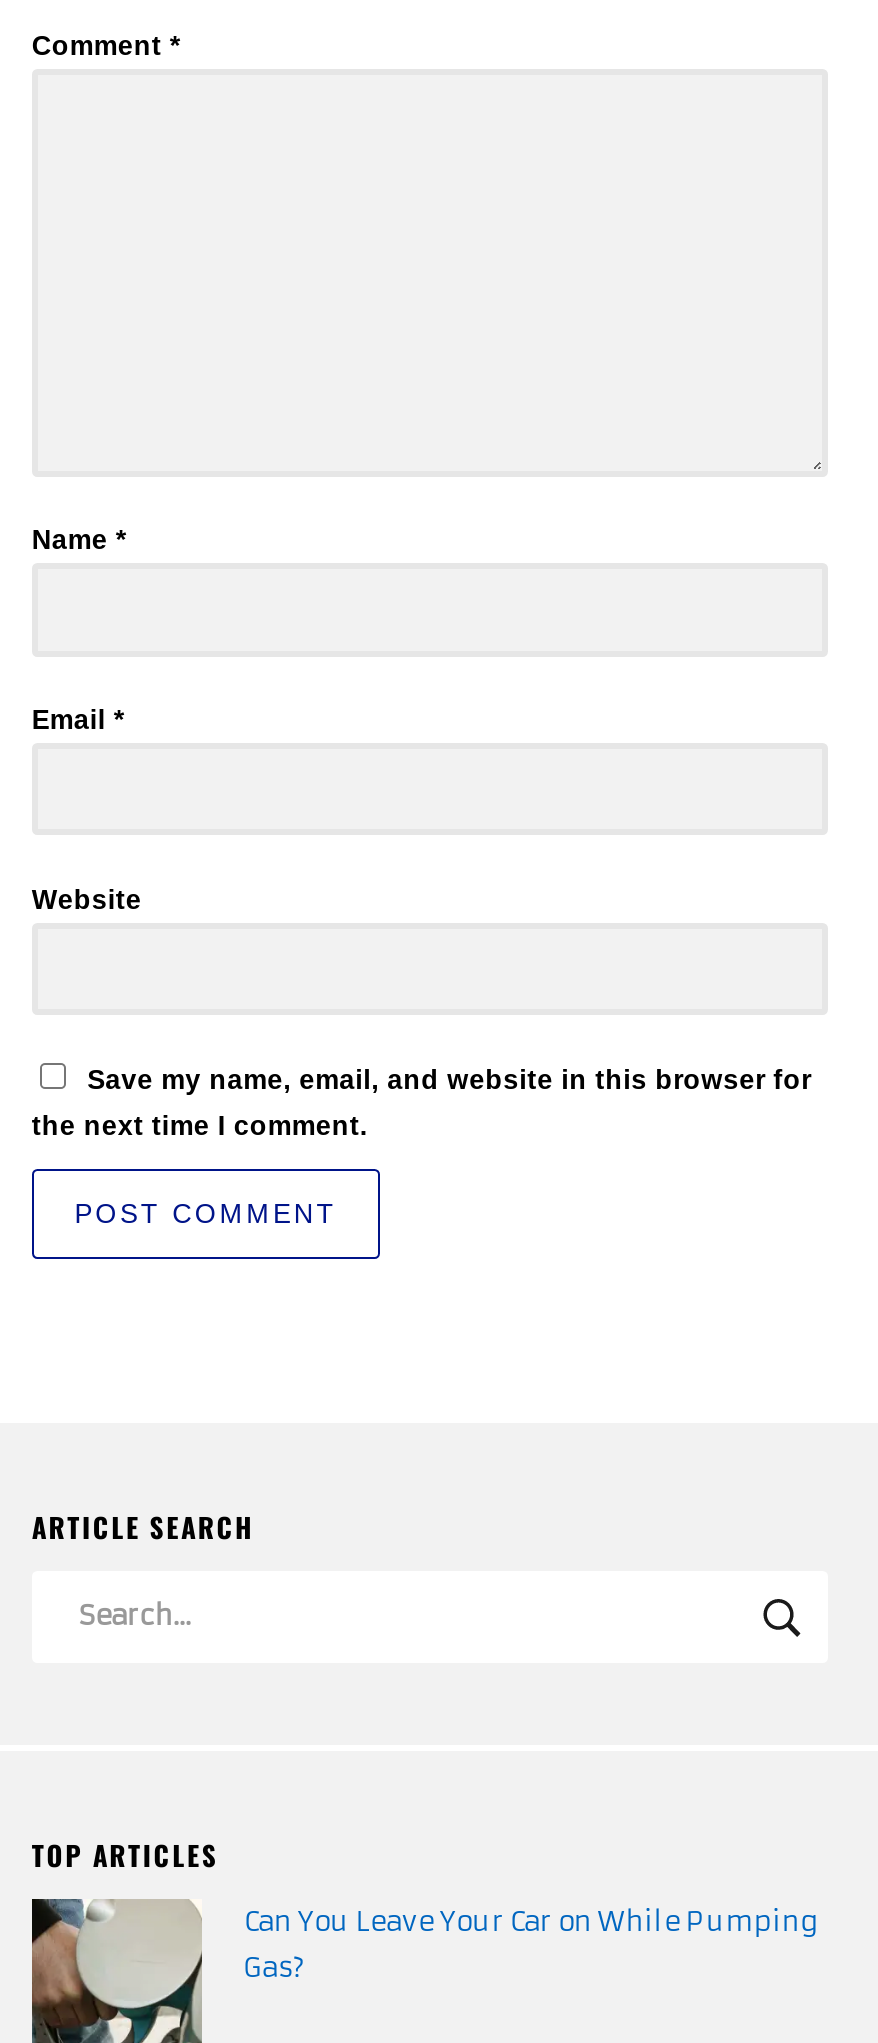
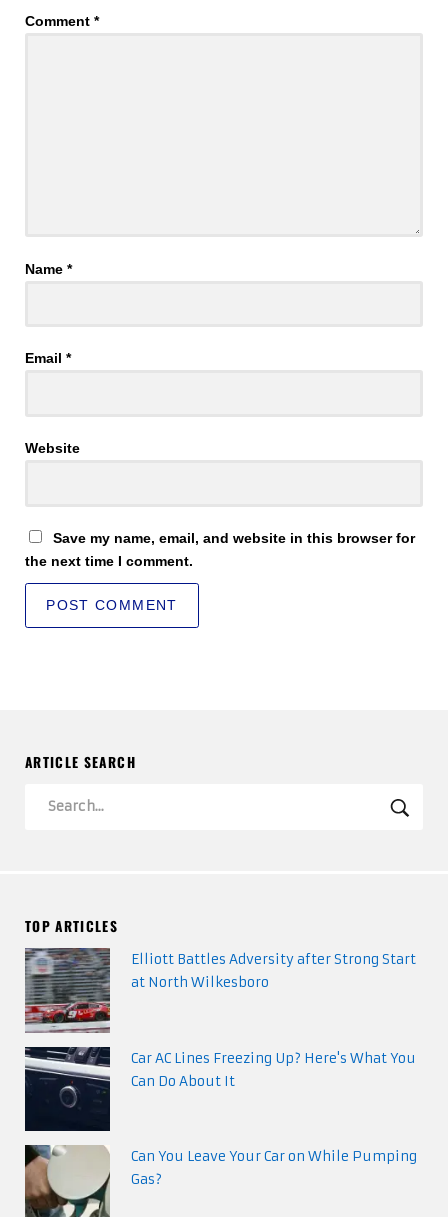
+ [image]
+ Elliott Battles Adversity after Strong Start
+ at North Wilkesboro

+ [image]
+ Car AC Lines Freezing Up? Here's What You
+ Can Do About It
